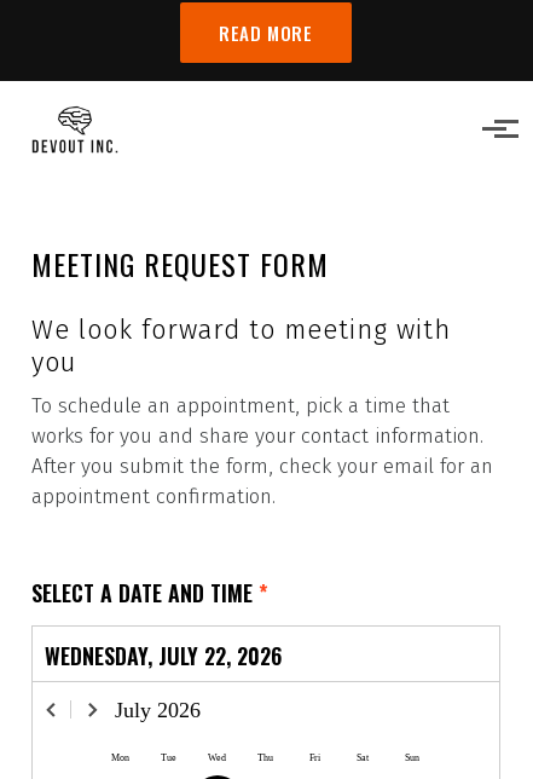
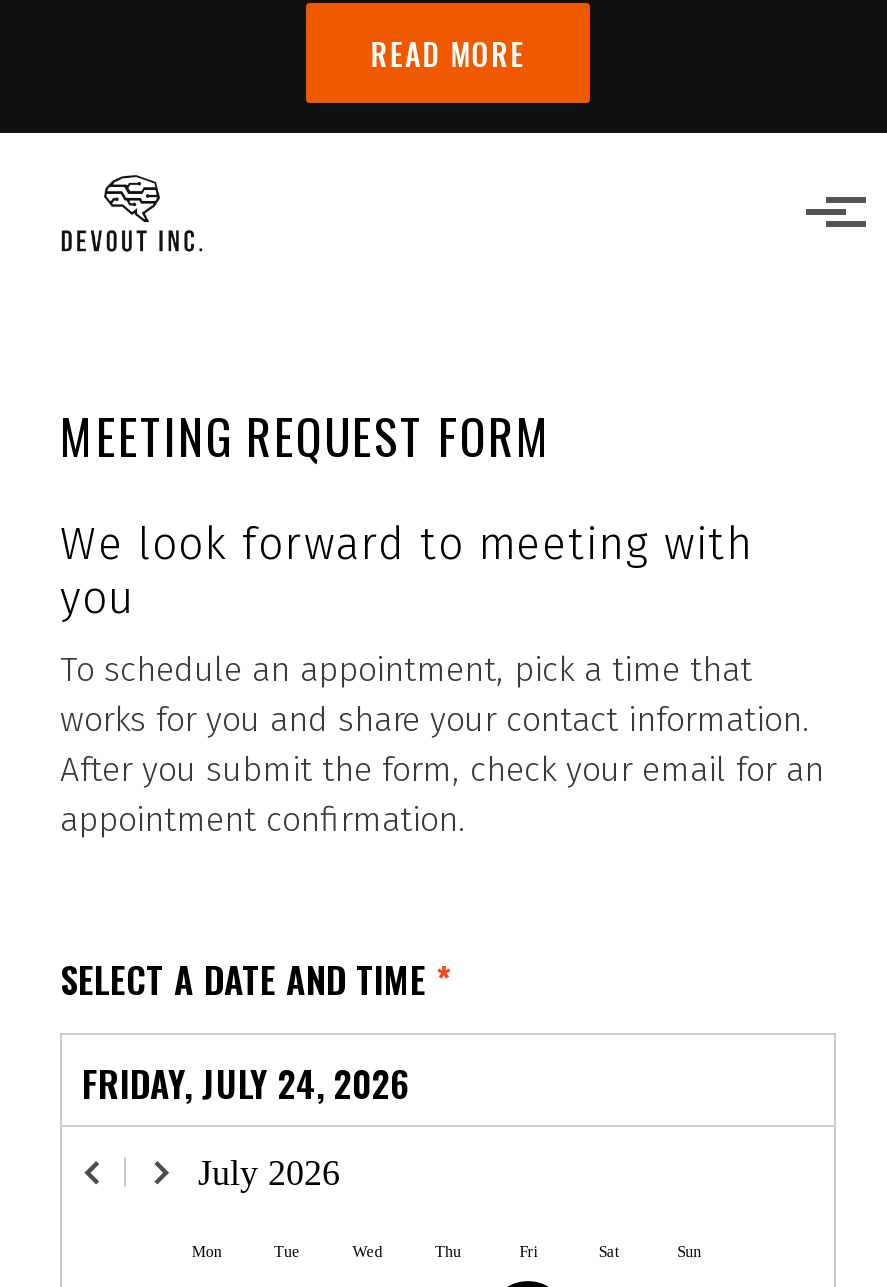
- WEDNESDAY, JULY 22, 2026
+ FRIDAY, JULY 24, 2026
